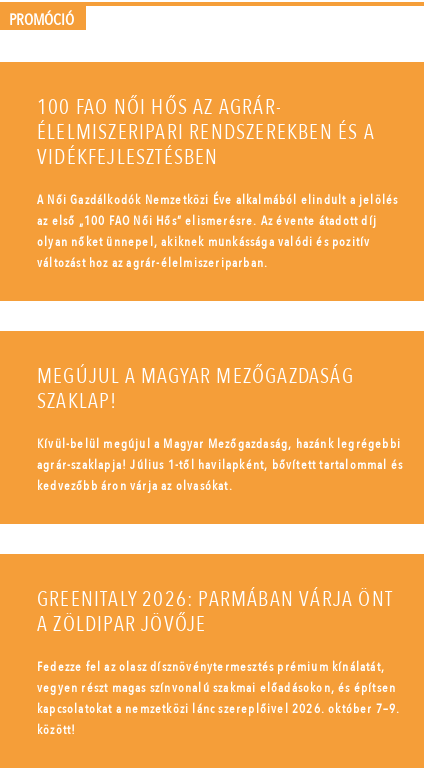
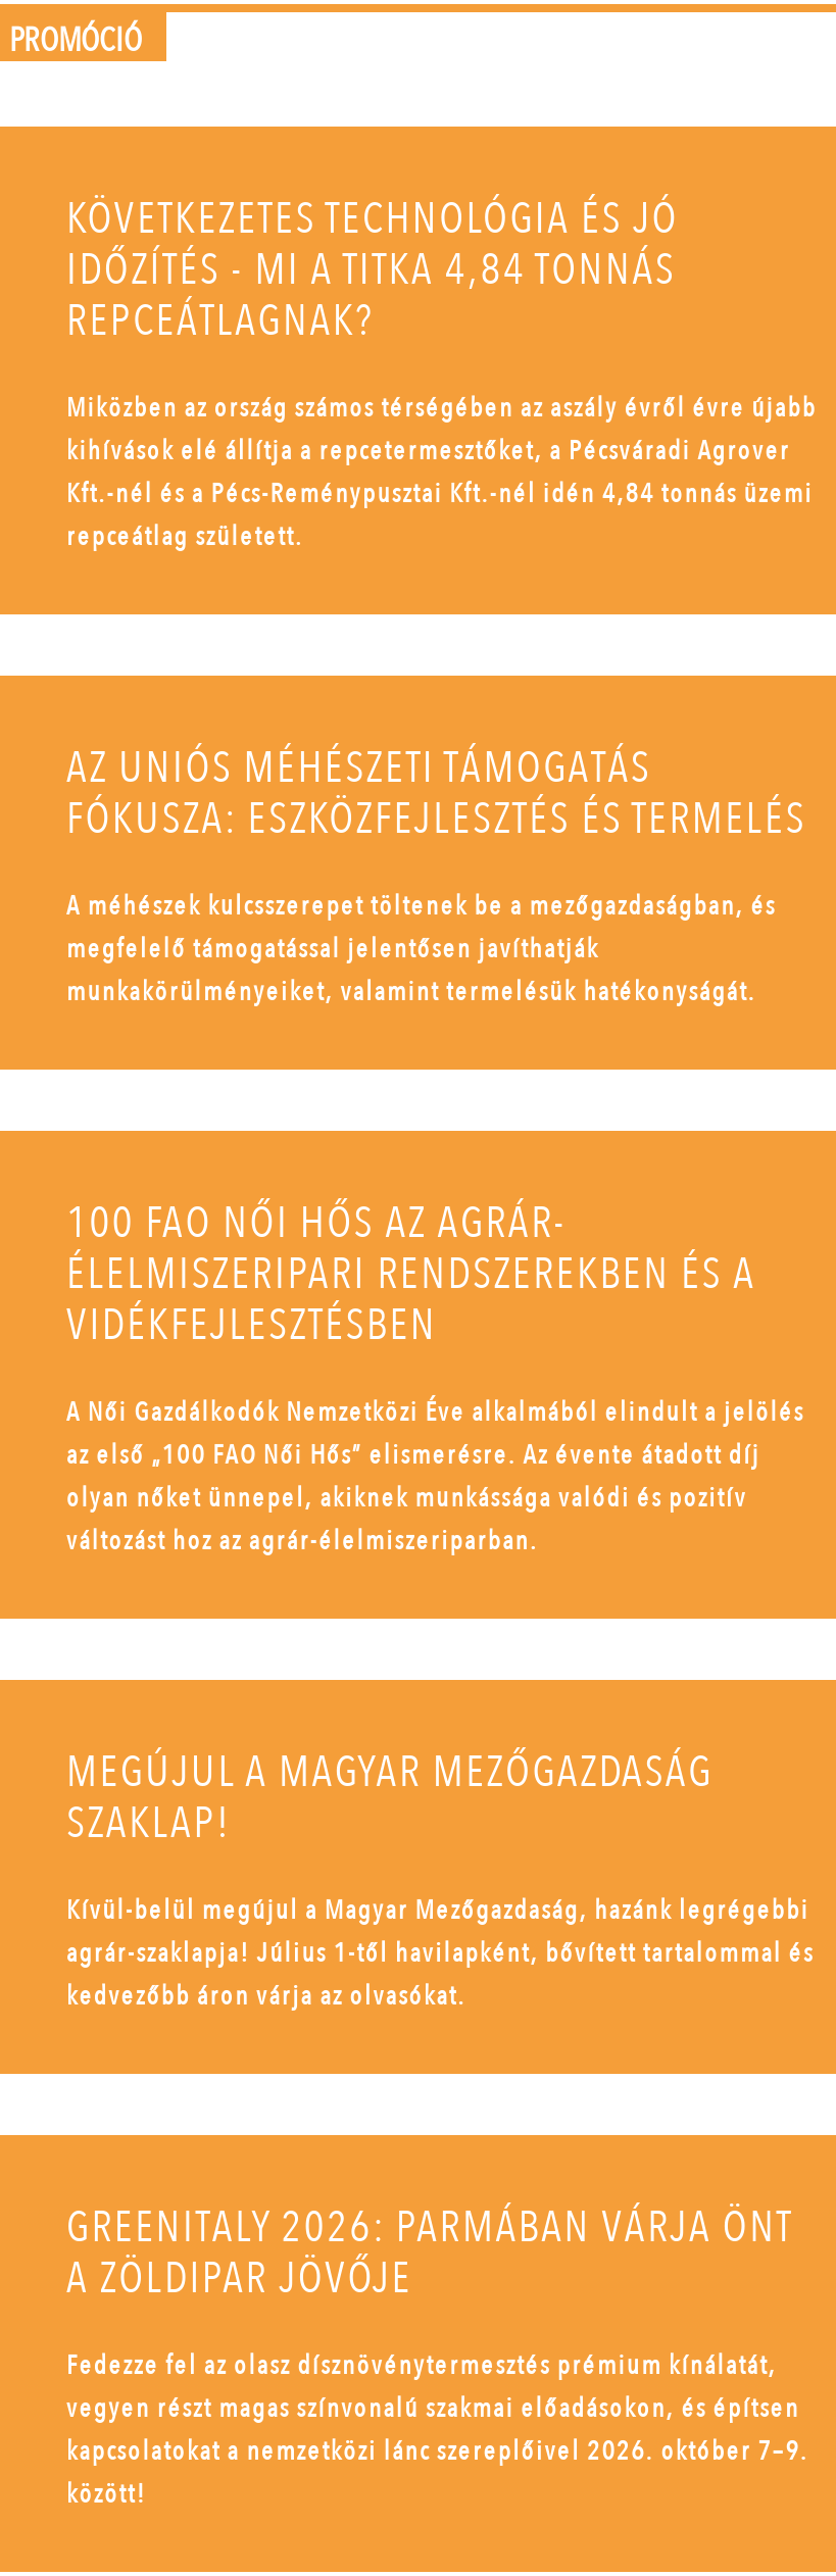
+ KÖVETKEZETES TECHNOLÓGIA ÉS JÓ
+ IDŐZÍTÉS - MI A TITKA 4,84 TONNÁS
+ REPCEÁTLAGNAK?
+ Miközben az ország számos térségében az aszály évről évre újabb
+ kihívások elé állítja a repcetermesztőket, a Pécsváradi Agrover
+ Kft.-nél és a Pécs-Reménypusztai Kft.-nél idén 4,84 tonnás üzemi
+ repceátlag született.

+ AZ UNIÓS MÉHÉSZETI TÁMOGATÁS
+ FÓKUSZA: ESZKÖZFEJLESZTÉS ÉS TERMELÉS
+ A méhészek kulcsszerepet töltenek be a mezőgazdaságban, és
+ megfelelő támogatással jelentősen javíthatják
+ munkakörülményeiket, valamint termelésük hatékonyságát.
